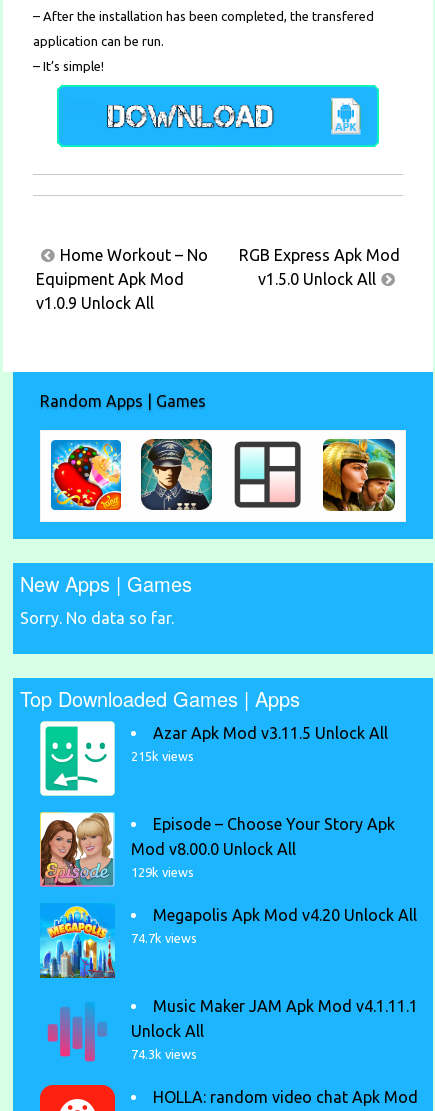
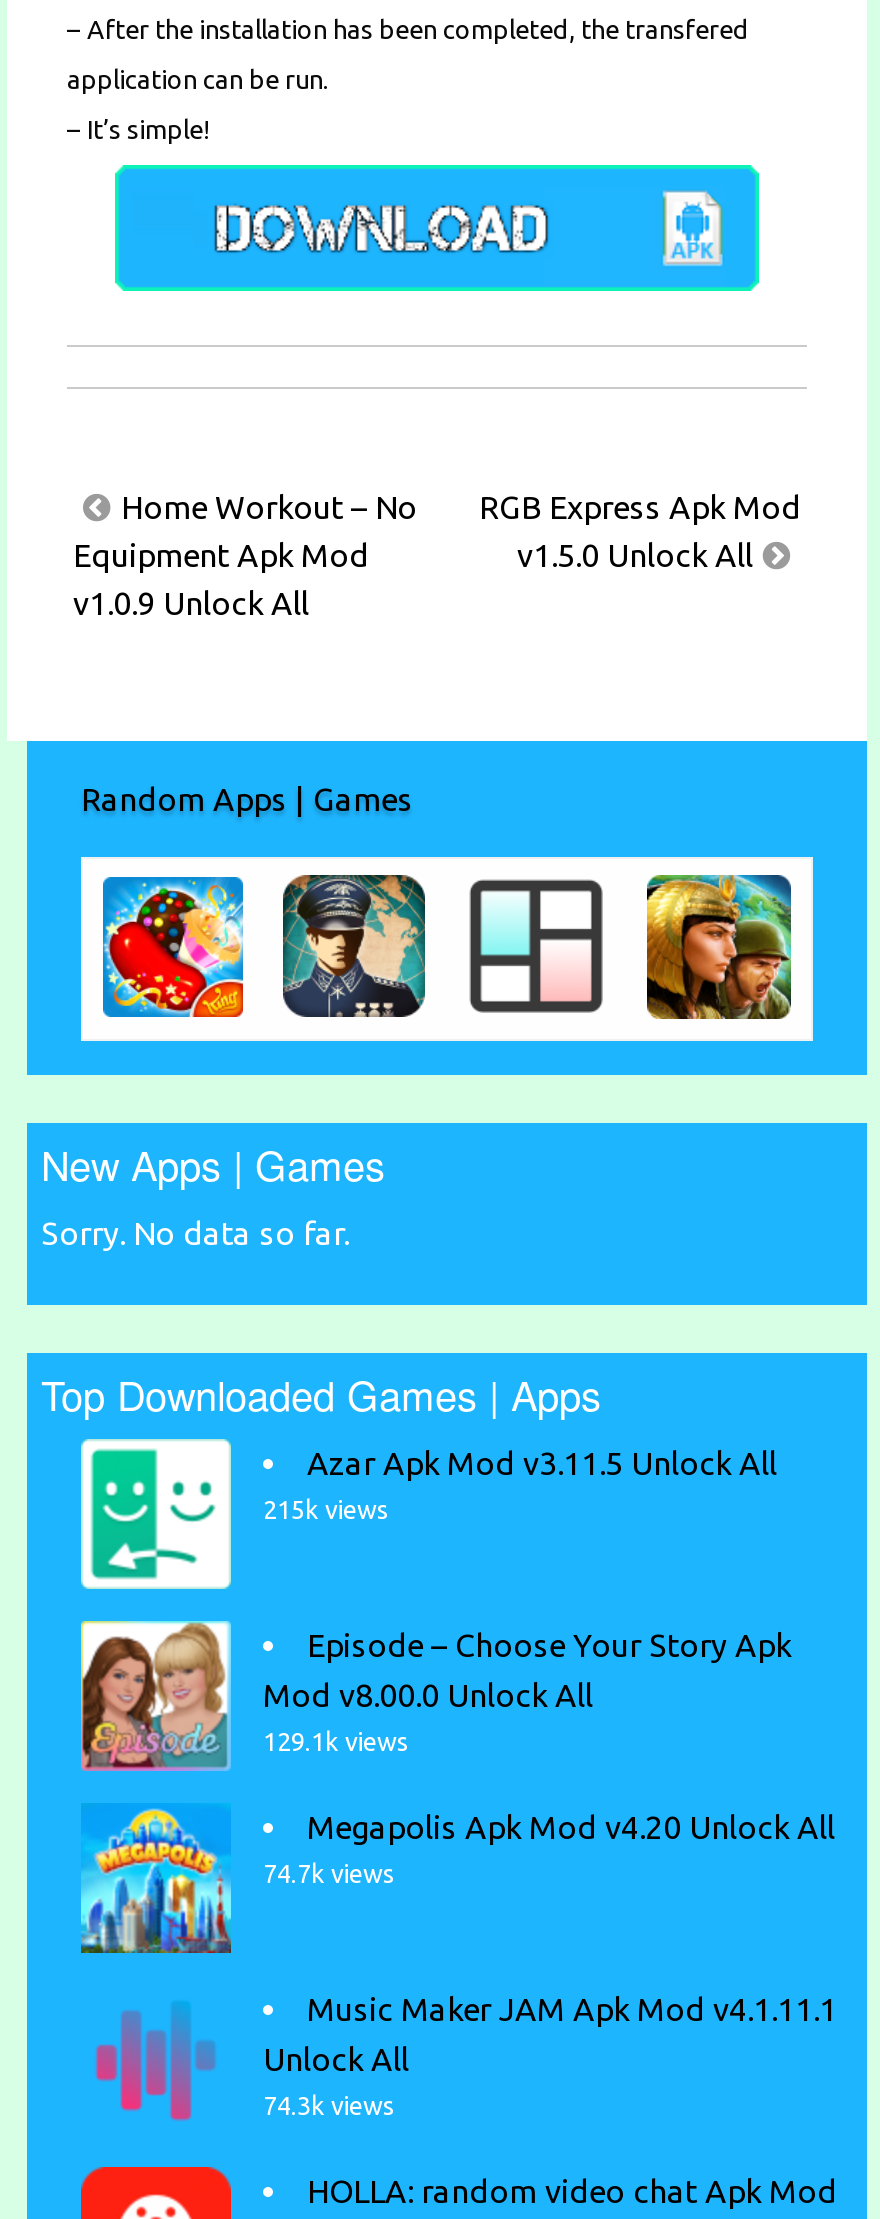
- 129k views
+ 129.1k views
